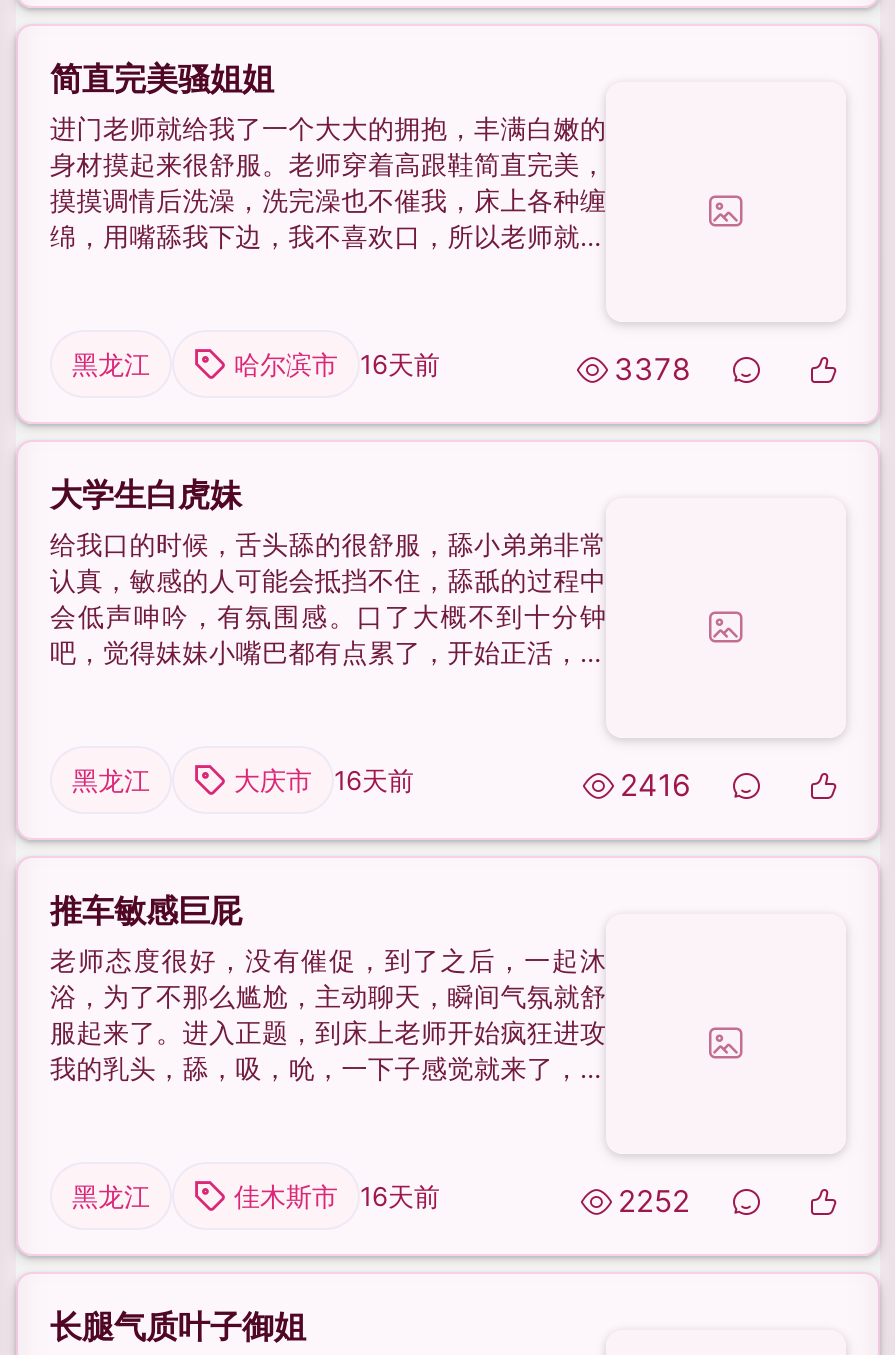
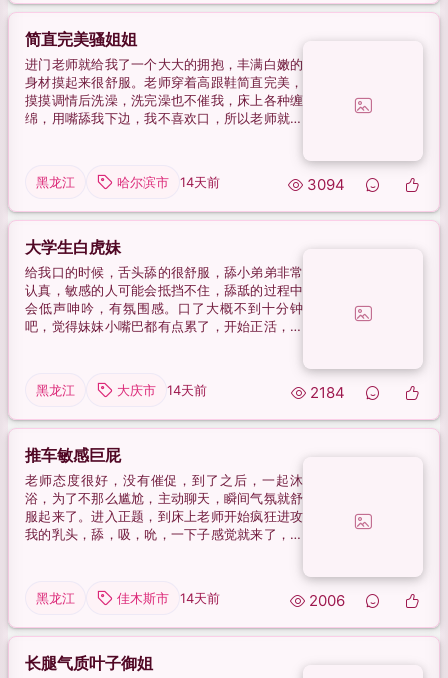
- 哈尔滨市 16天前
+ 哈尔滨市 14天前

- 3378
+ 3094

- 大庆市 16天前
+ 大庆市 14天前

- 2416
+ 2184

- 佳木斯市 16天前
+ 佳木斯市 14天前

- 2252
+ 2006
